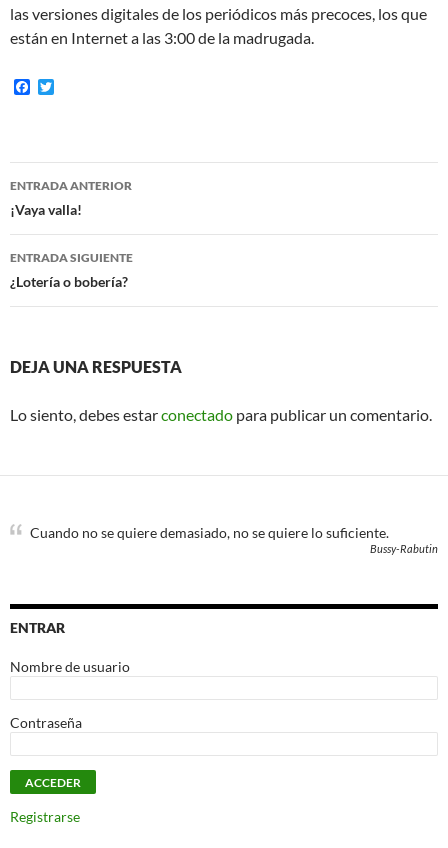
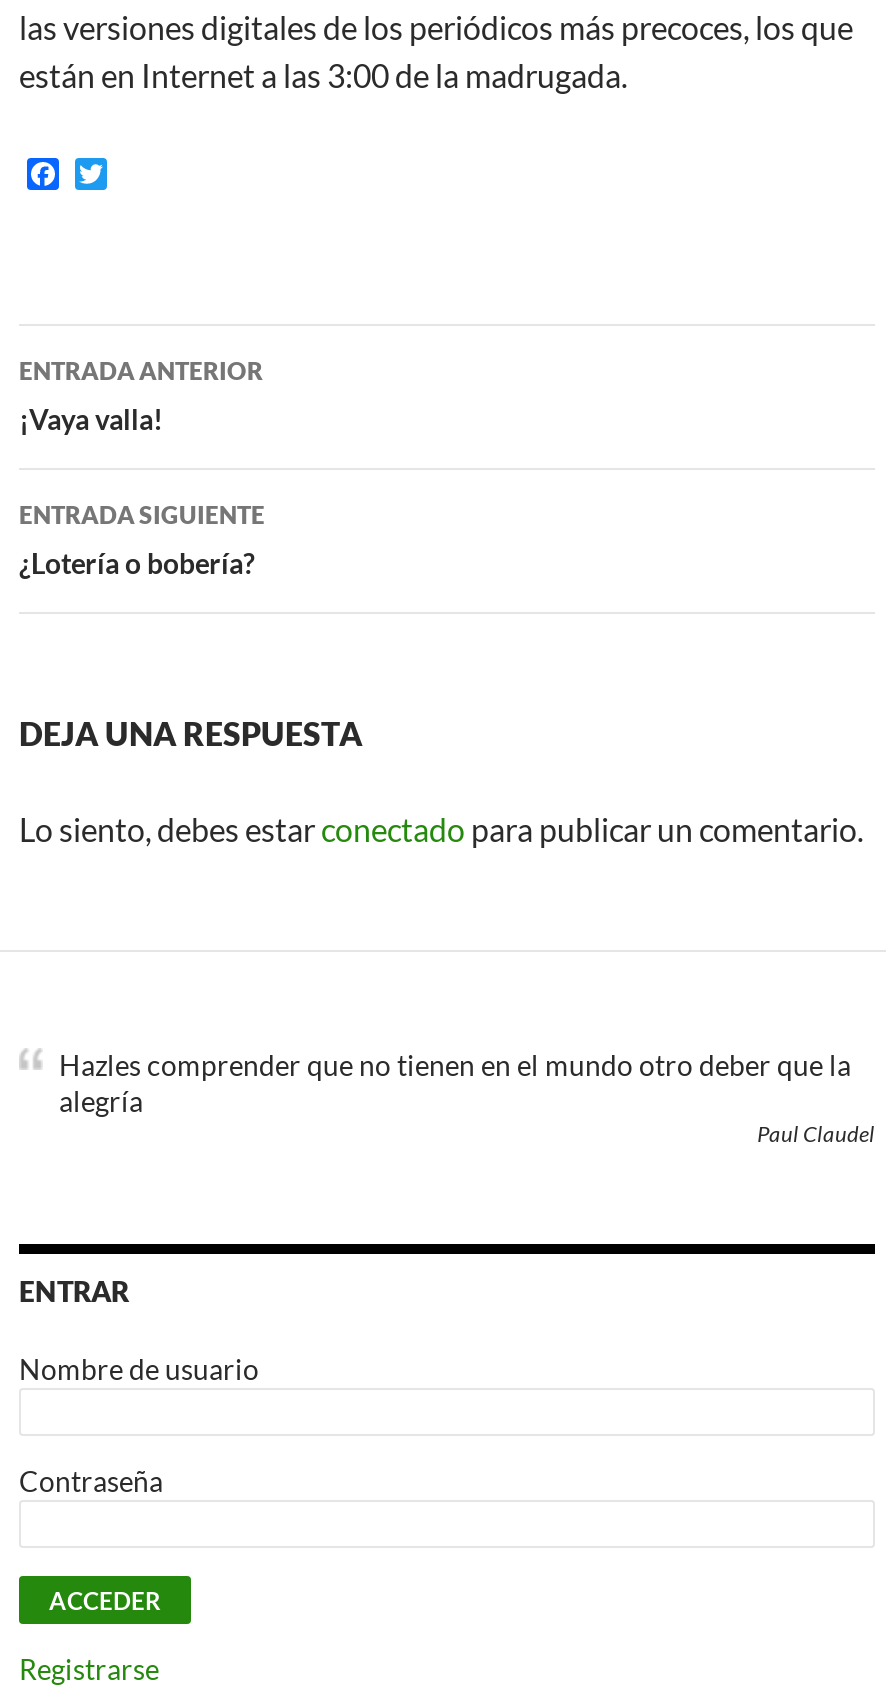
- Cuando no se quiere demasiado, no se quiere lo suficiente.
- Bussy-Rabutin
+ Hazles comprender que no tienen en el mundo otro deber que la
+ alegría
+ Paul Claudel
